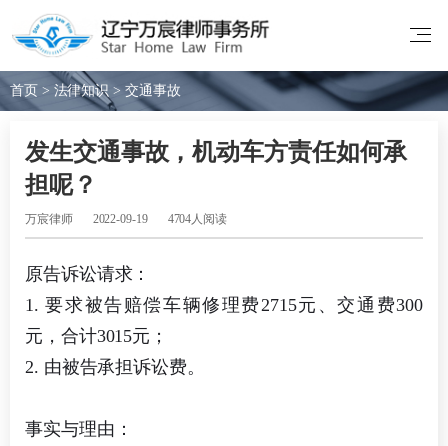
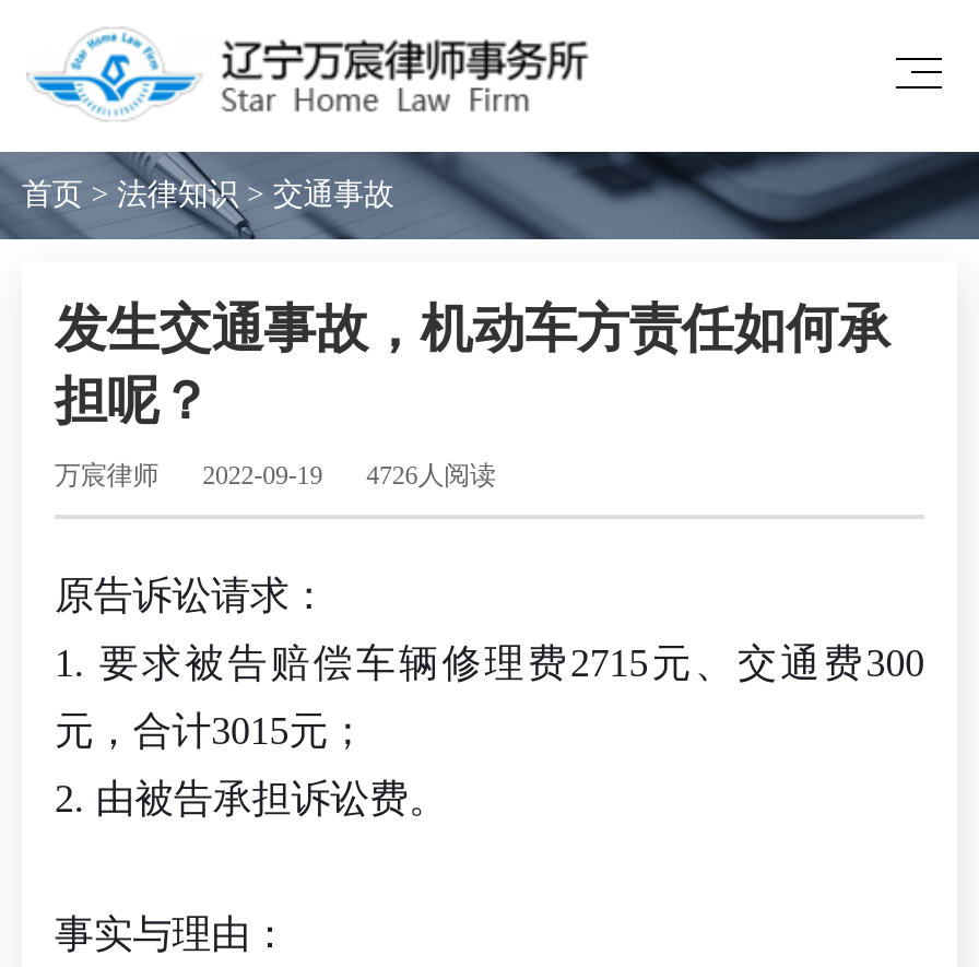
- 4704人阅读
+ 4726人阅读
